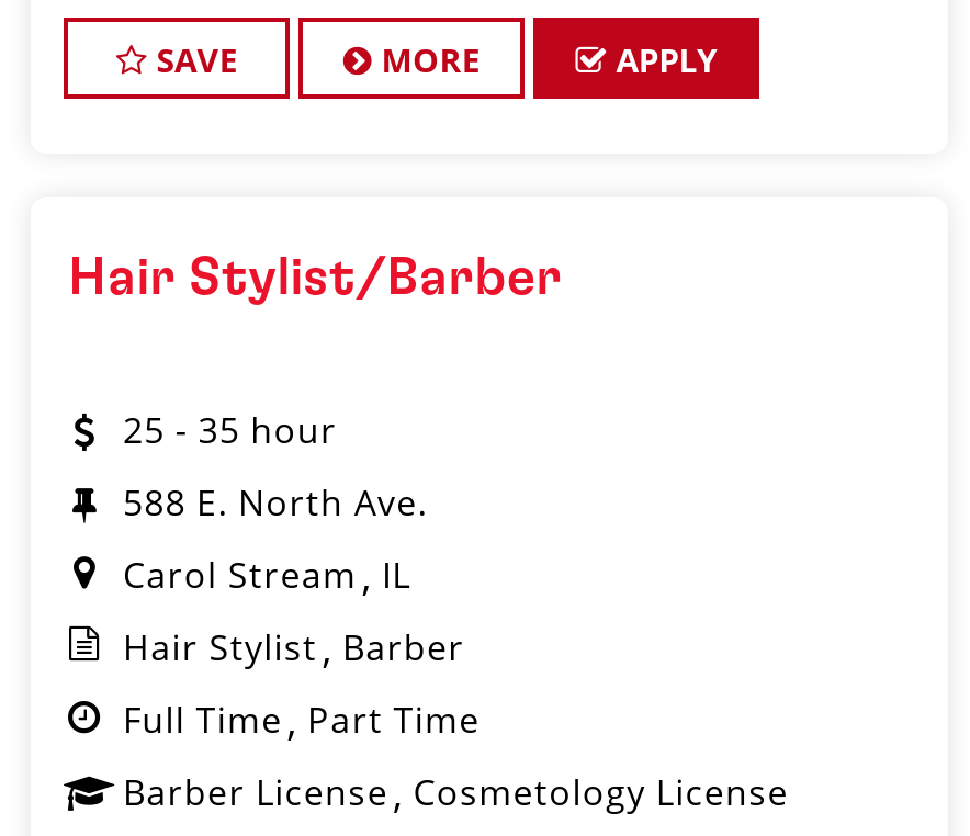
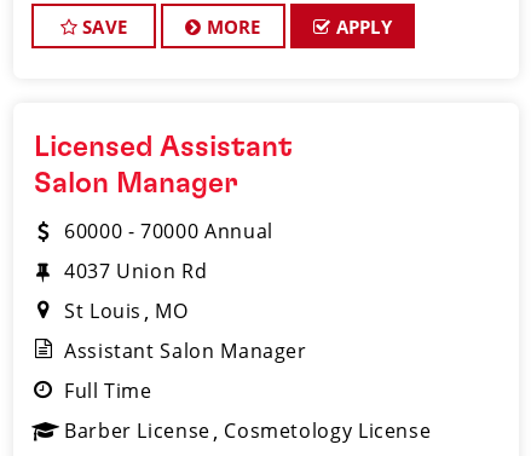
- Hair Stylist/Barber
+ Licensed Assistant
+ Salon Manager

- 25 - 35 hour
+ 60000 - 70000 Annual

- 588 E. North Ave.
+ 4037 Union Rd

- Carol Stream IL
+ St Louis MO

- Hair Stylist Barber
+ Assistant Salon Manager

- Full Time Part Time
+ Full Time
